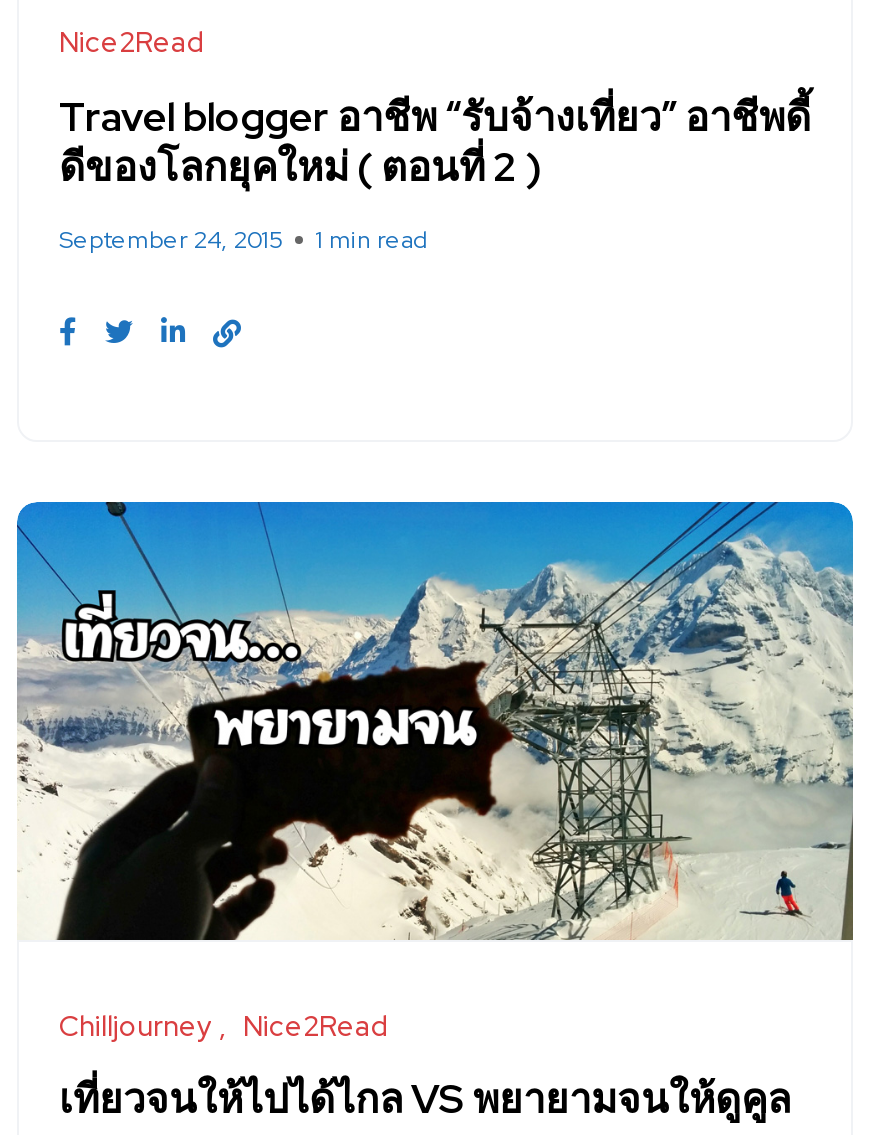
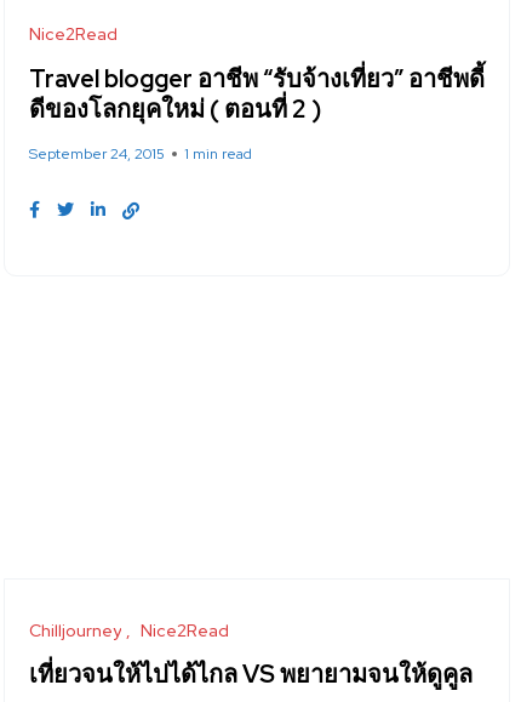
- [image]
